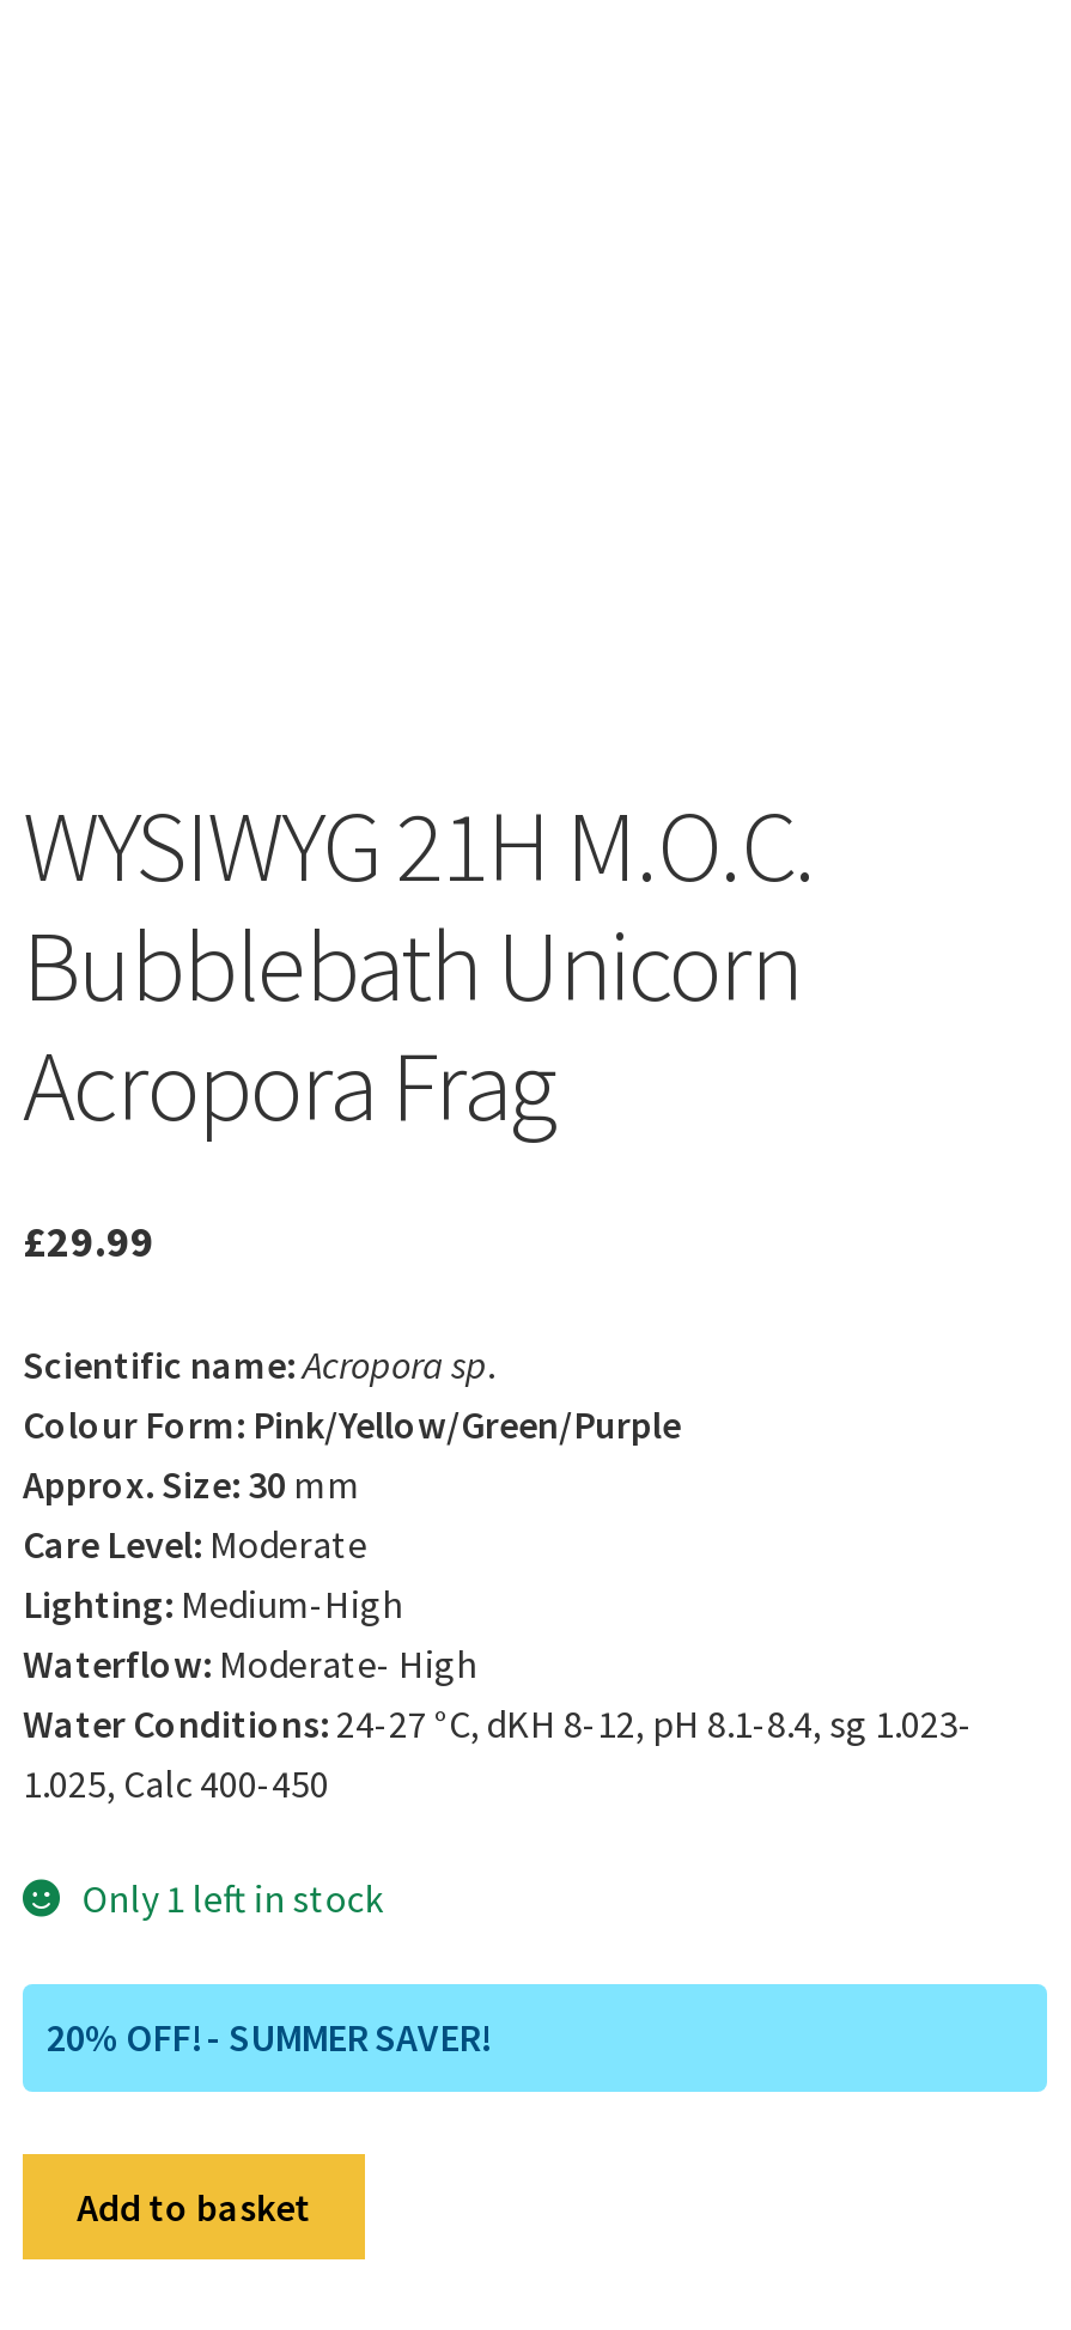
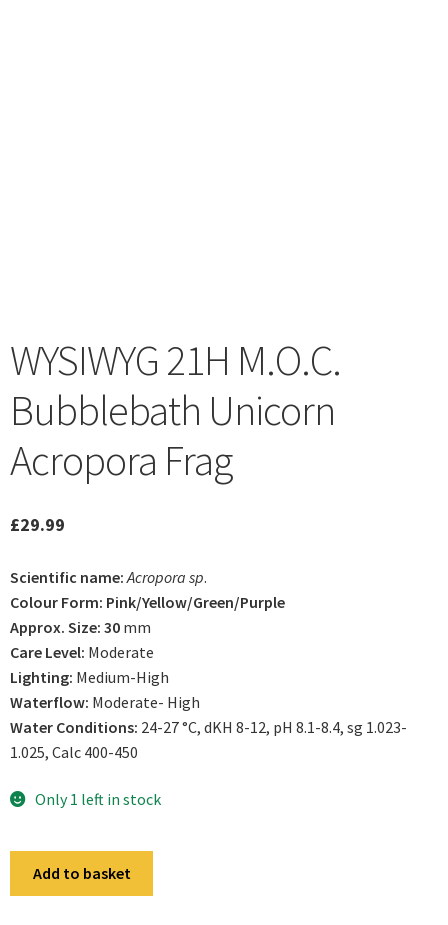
- 20% OFF! - SUMMER SAVER!
